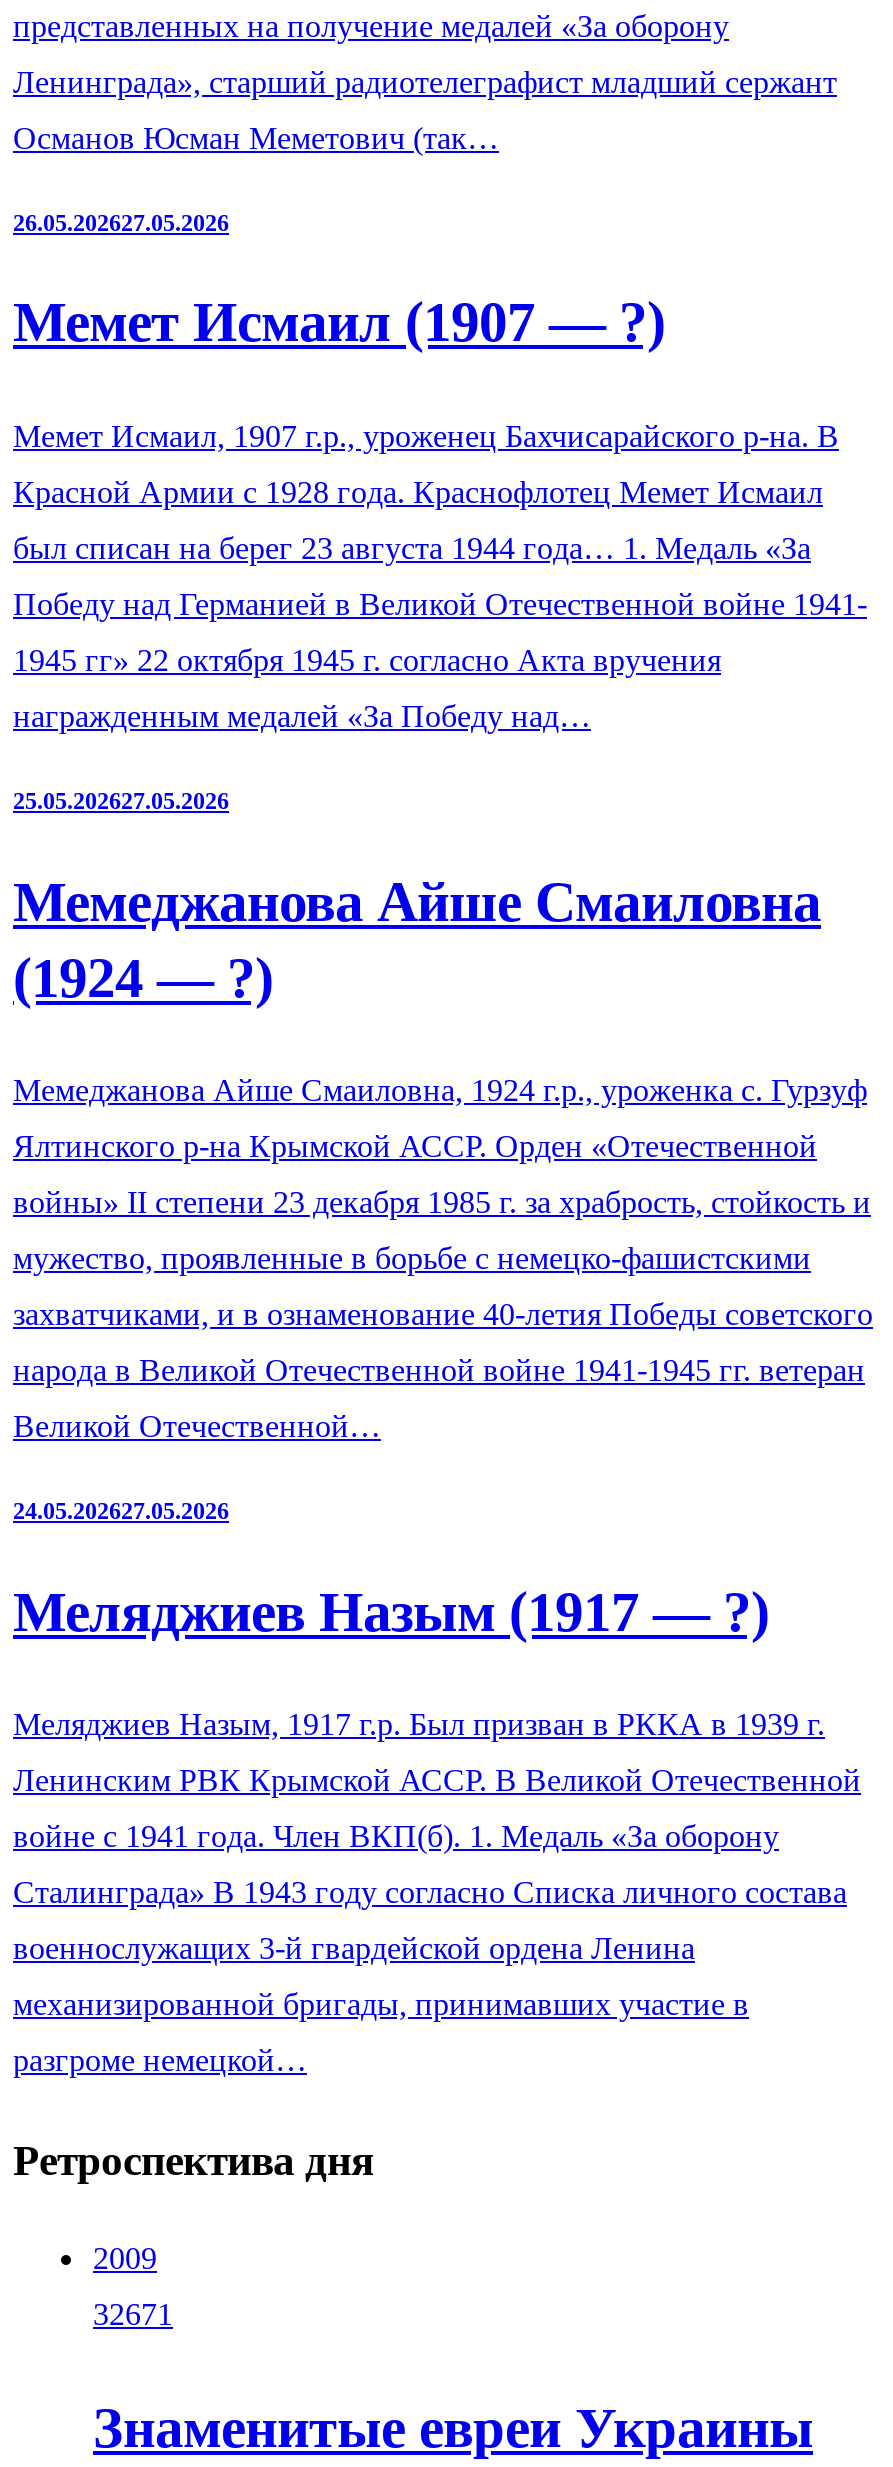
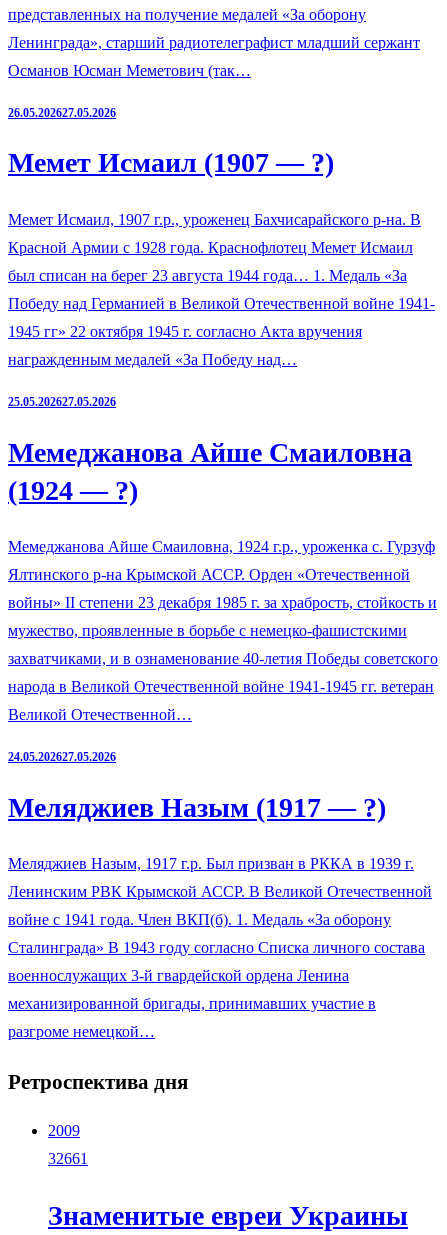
- 32671
+ 32661
